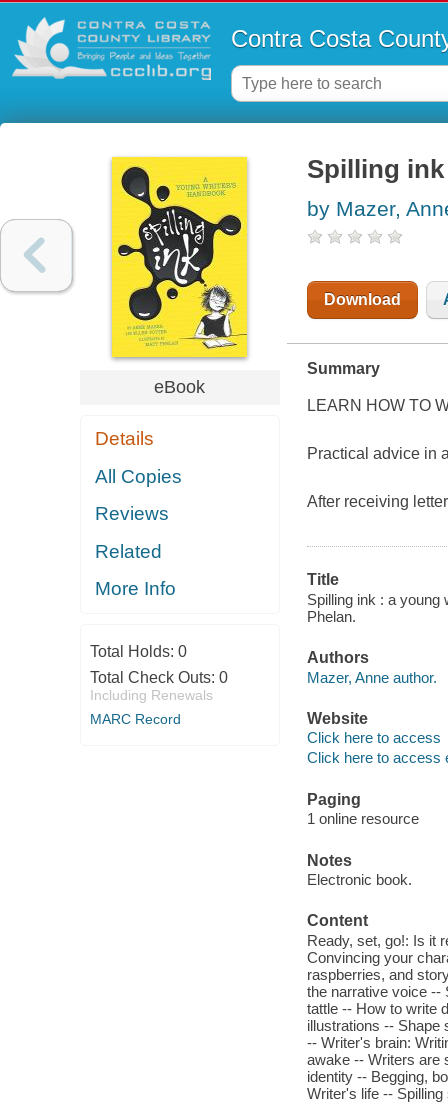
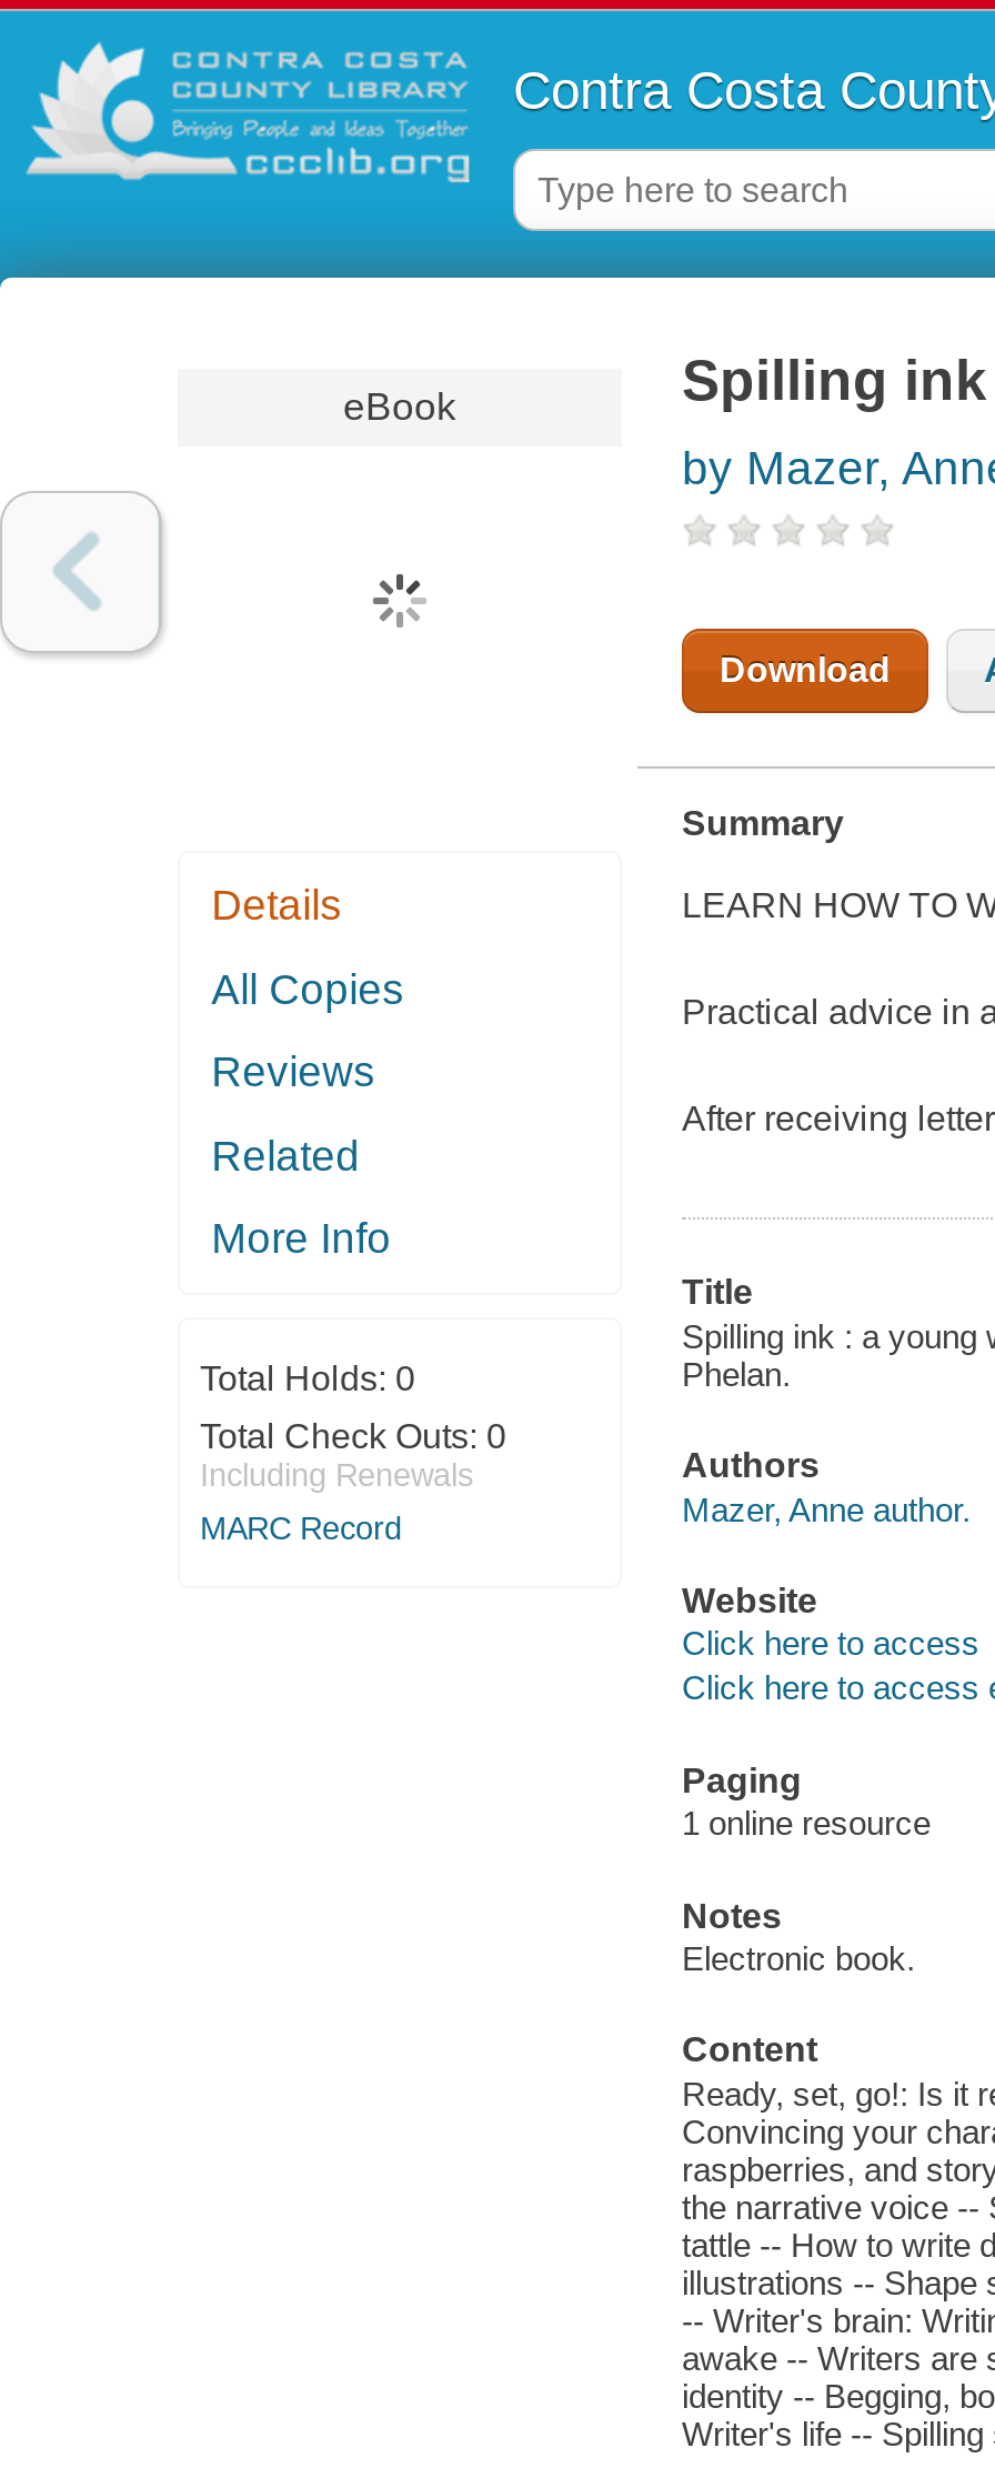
- [image]

moved up: eBook

moved up: Details | All Copies | Reviews | ... | Including Renewals | MARC Record
